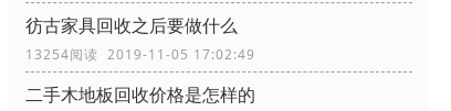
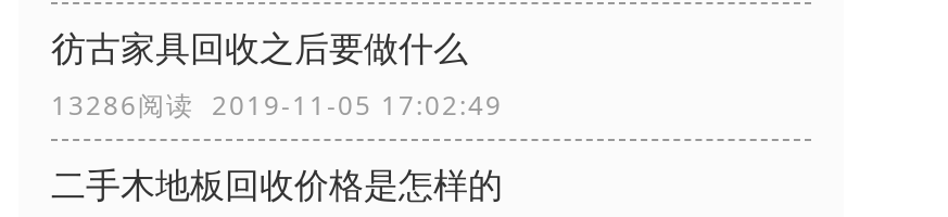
- 13254阅读 2019-11-05 17:02:49
+ 13286阅读 2019-11-05 17:02:49
